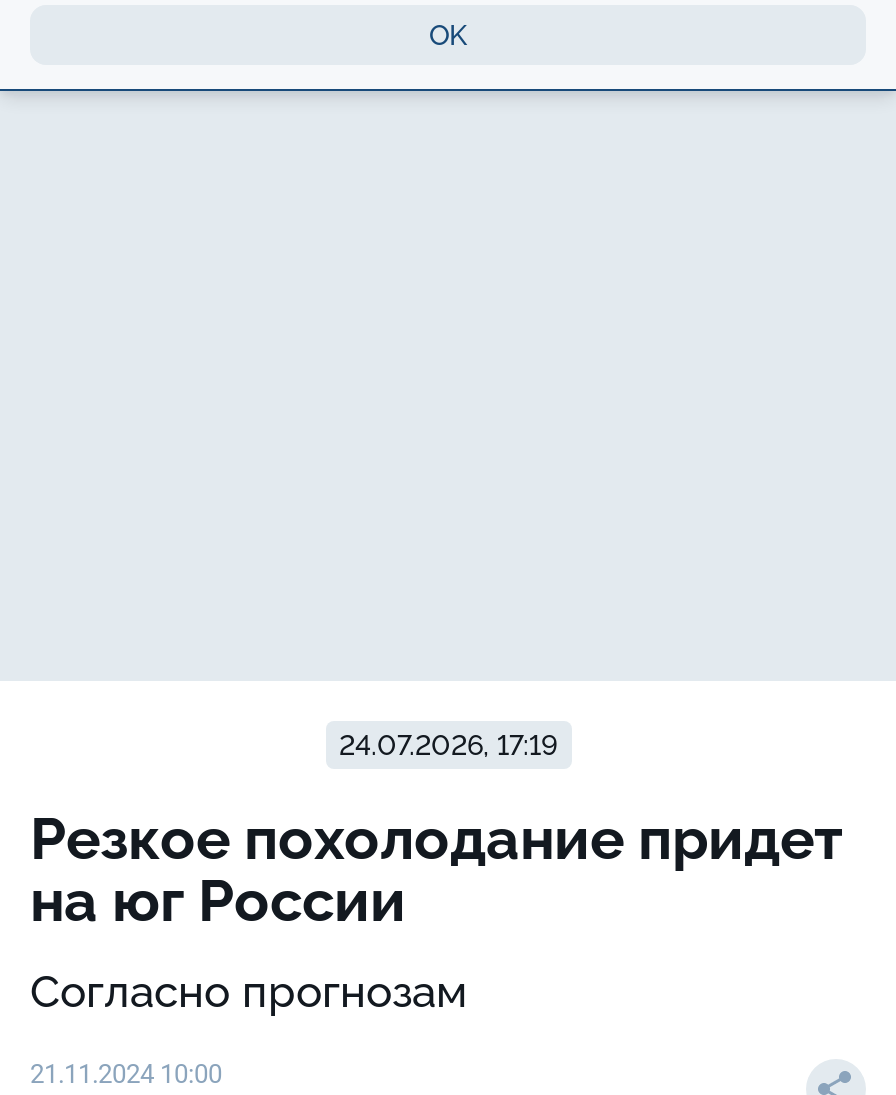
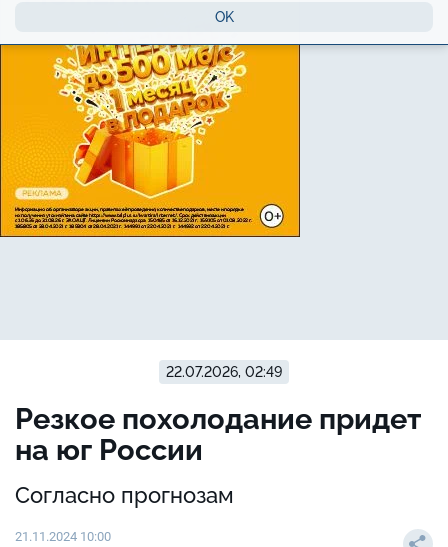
+ [image]

- 24.07.2026, 17:19
+ 22.07.2026, 02:49
